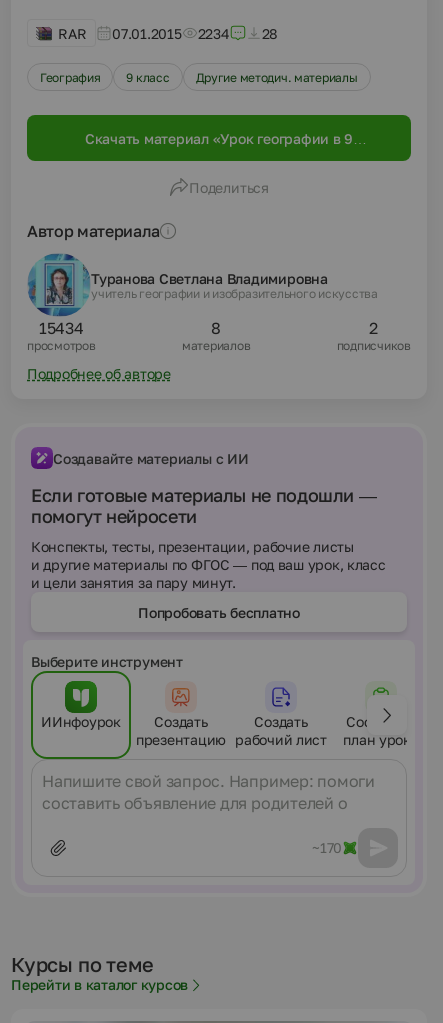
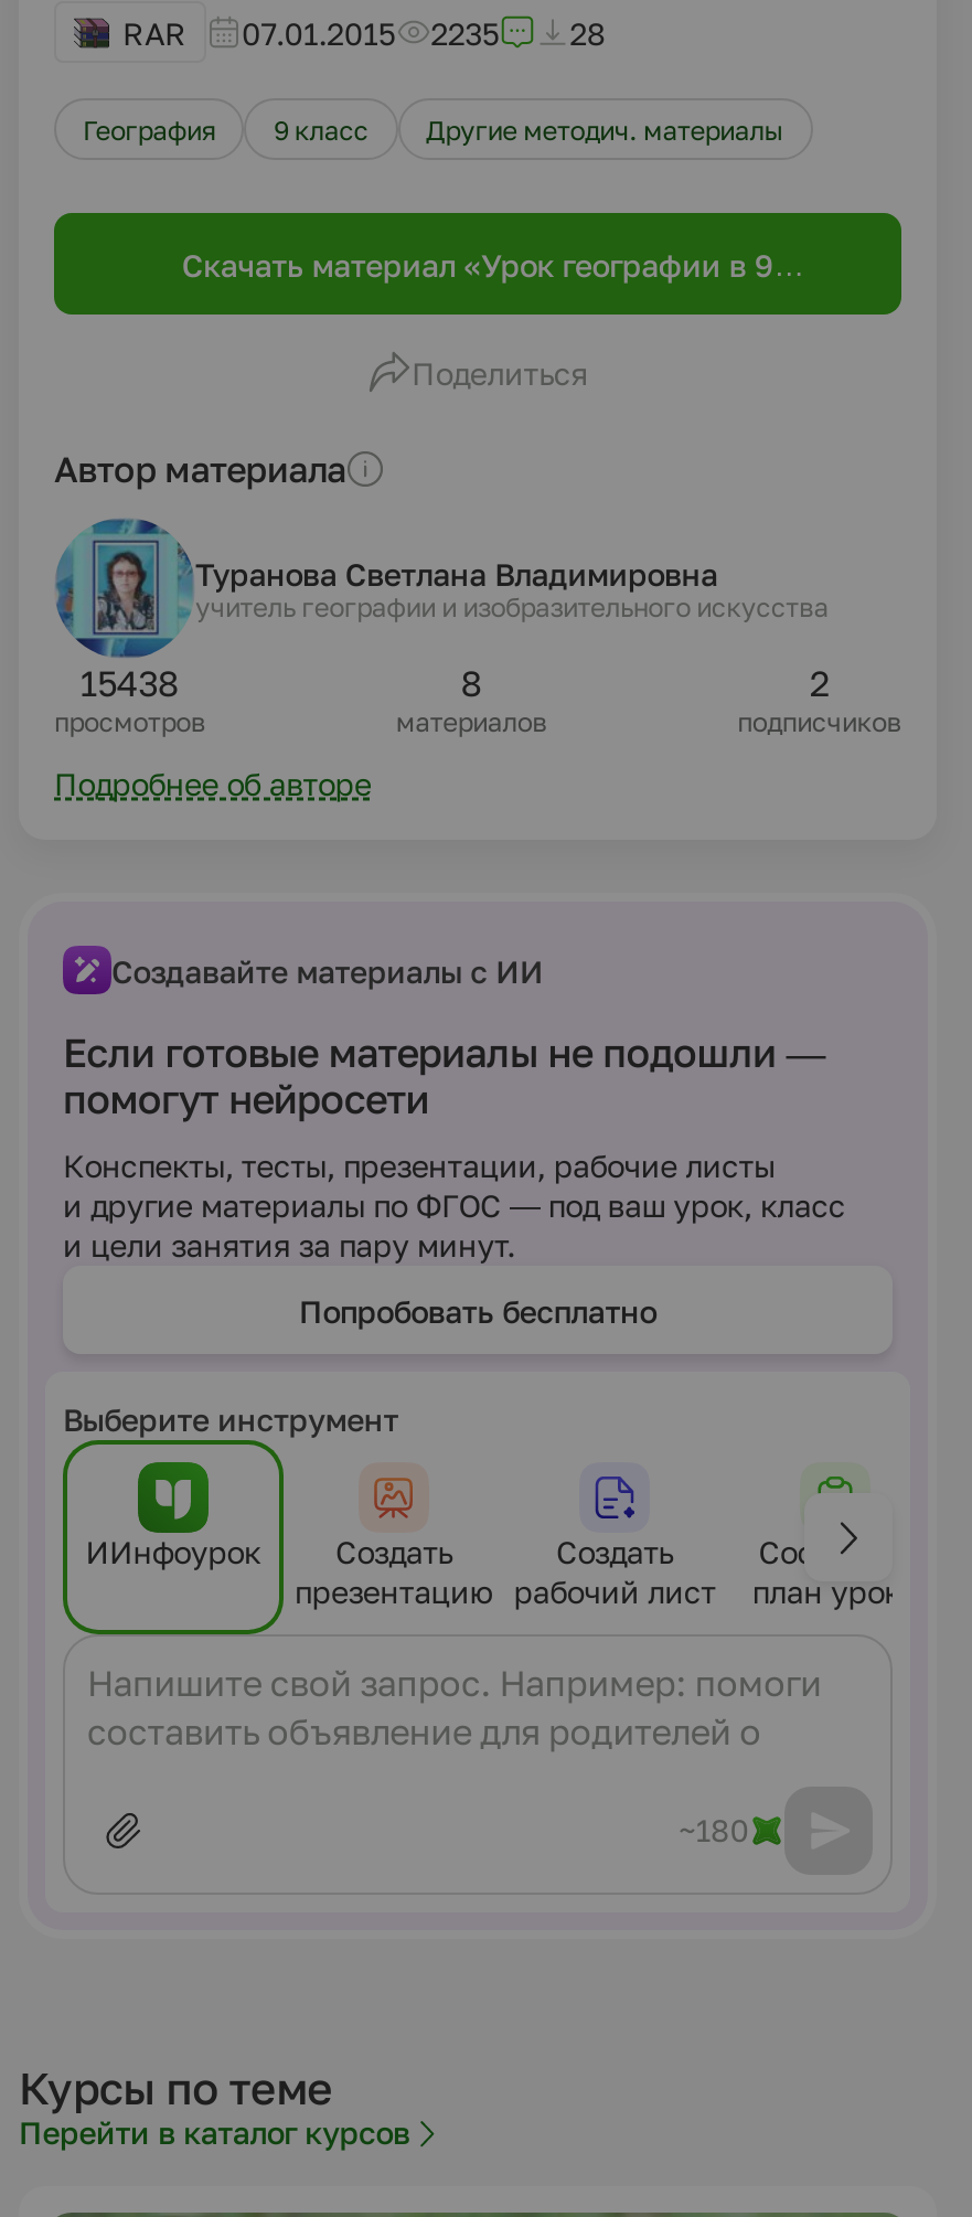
- RAR 07.01.2015 2234 28
+ RAR 07.01.2015 2235 28

- 15434
+ 15438

- ~170
+ ~180
